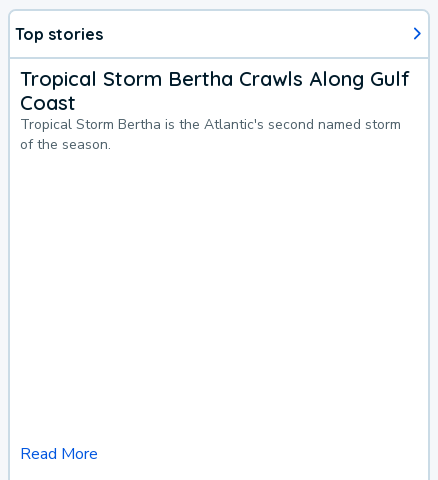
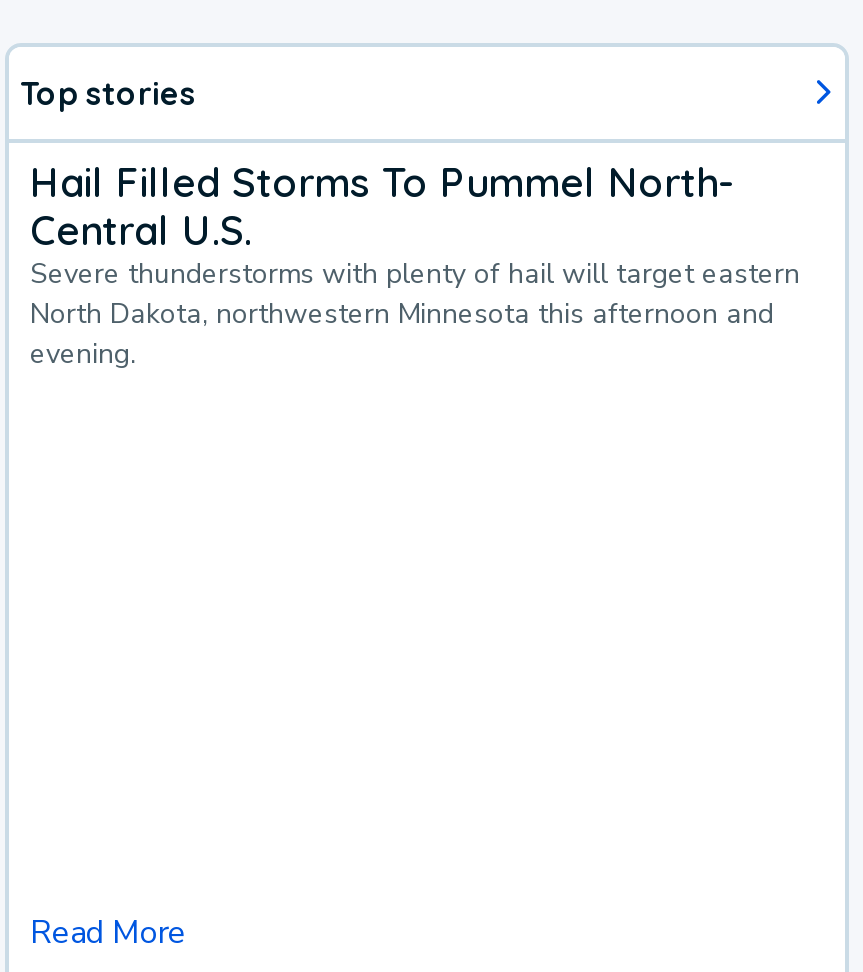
- Tropical Storm Bertha Crawls Along Gulf
- Coast
- Tropical Storm Bertha is the Atlantic's second named storm
- of the season.
+ Hail Filled Storms To Pummel North-
+ Central U.S.
+ Severe thunderstorms with plenty of hail will target eastern
+ North Dakota, northwestern Minnesota this afternoon and
+ evening.
